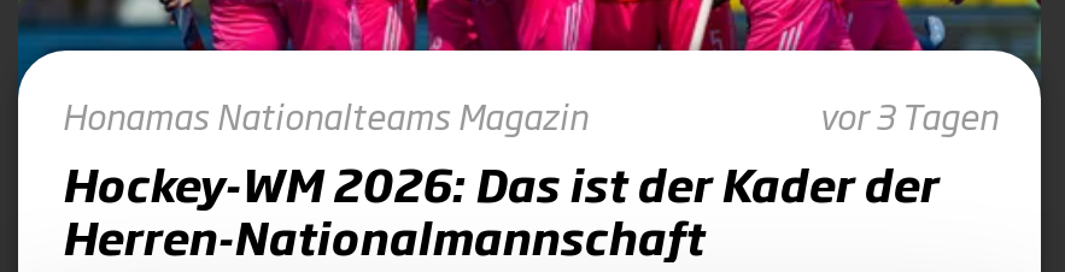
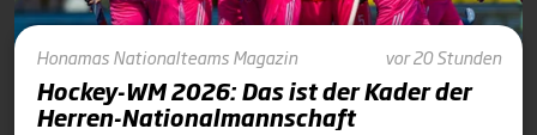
- vor 3 Tagen
+ vor 20 Stunden
